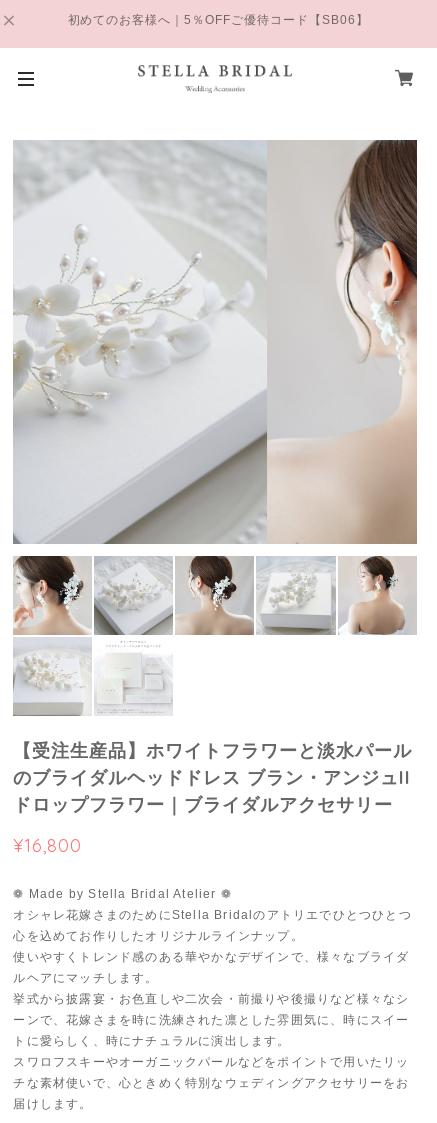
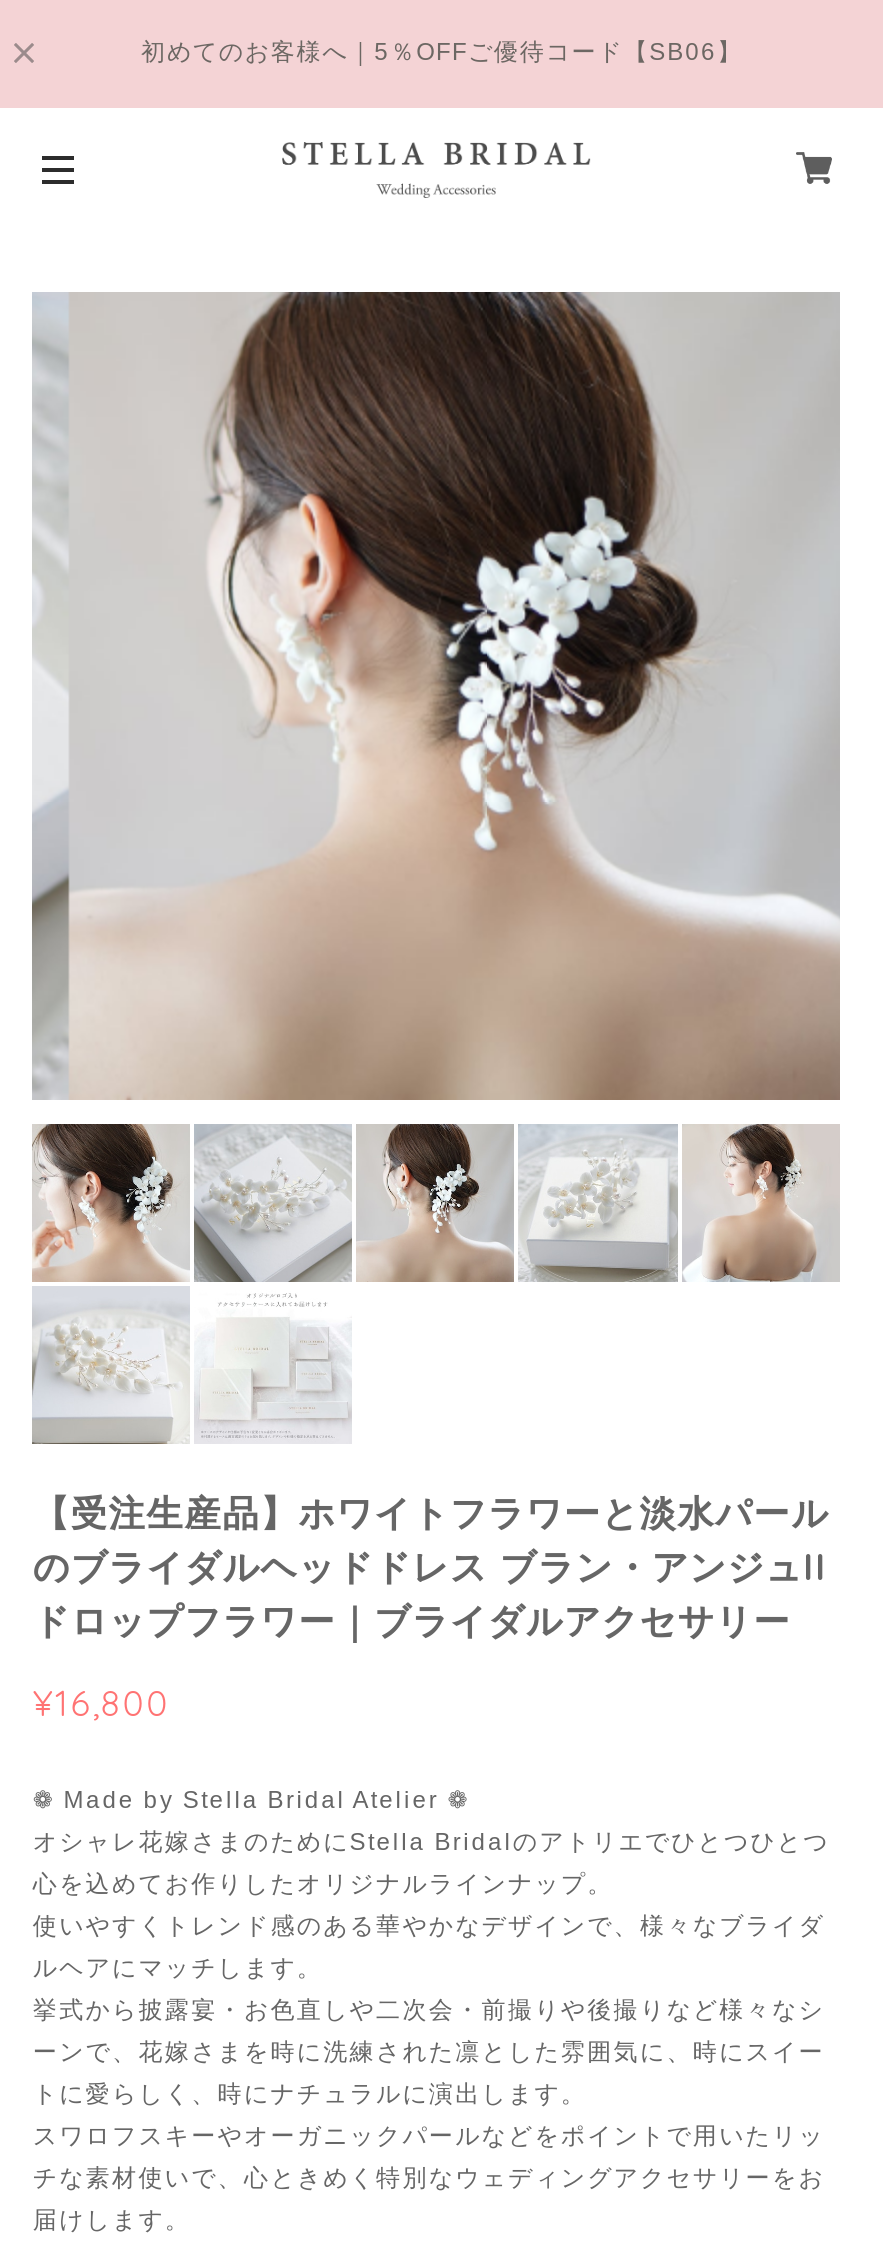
- [image]
+ [image]
